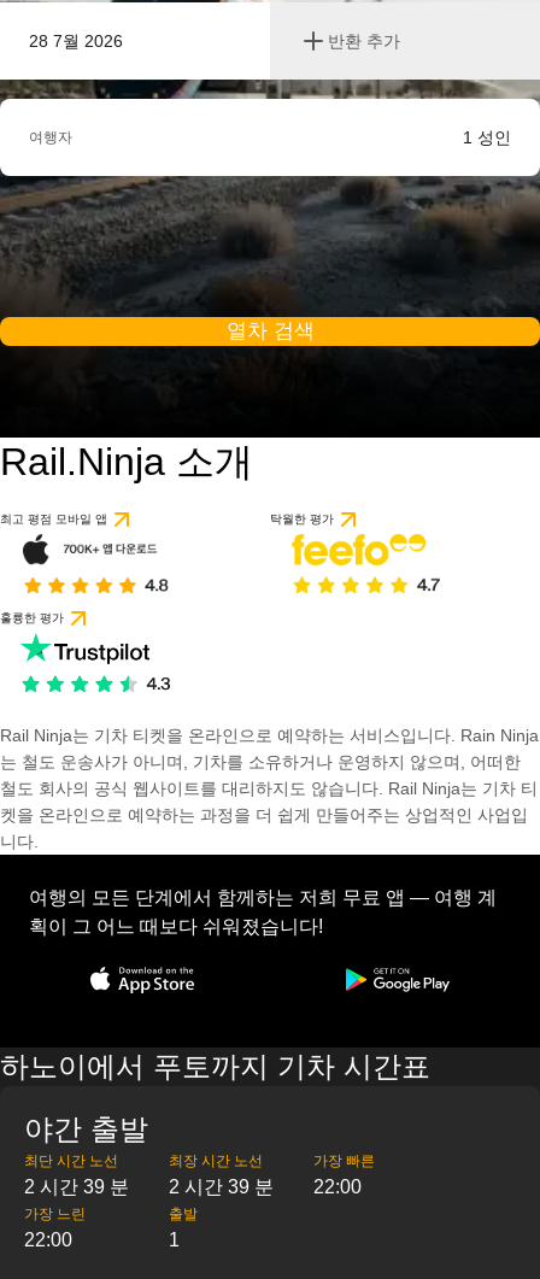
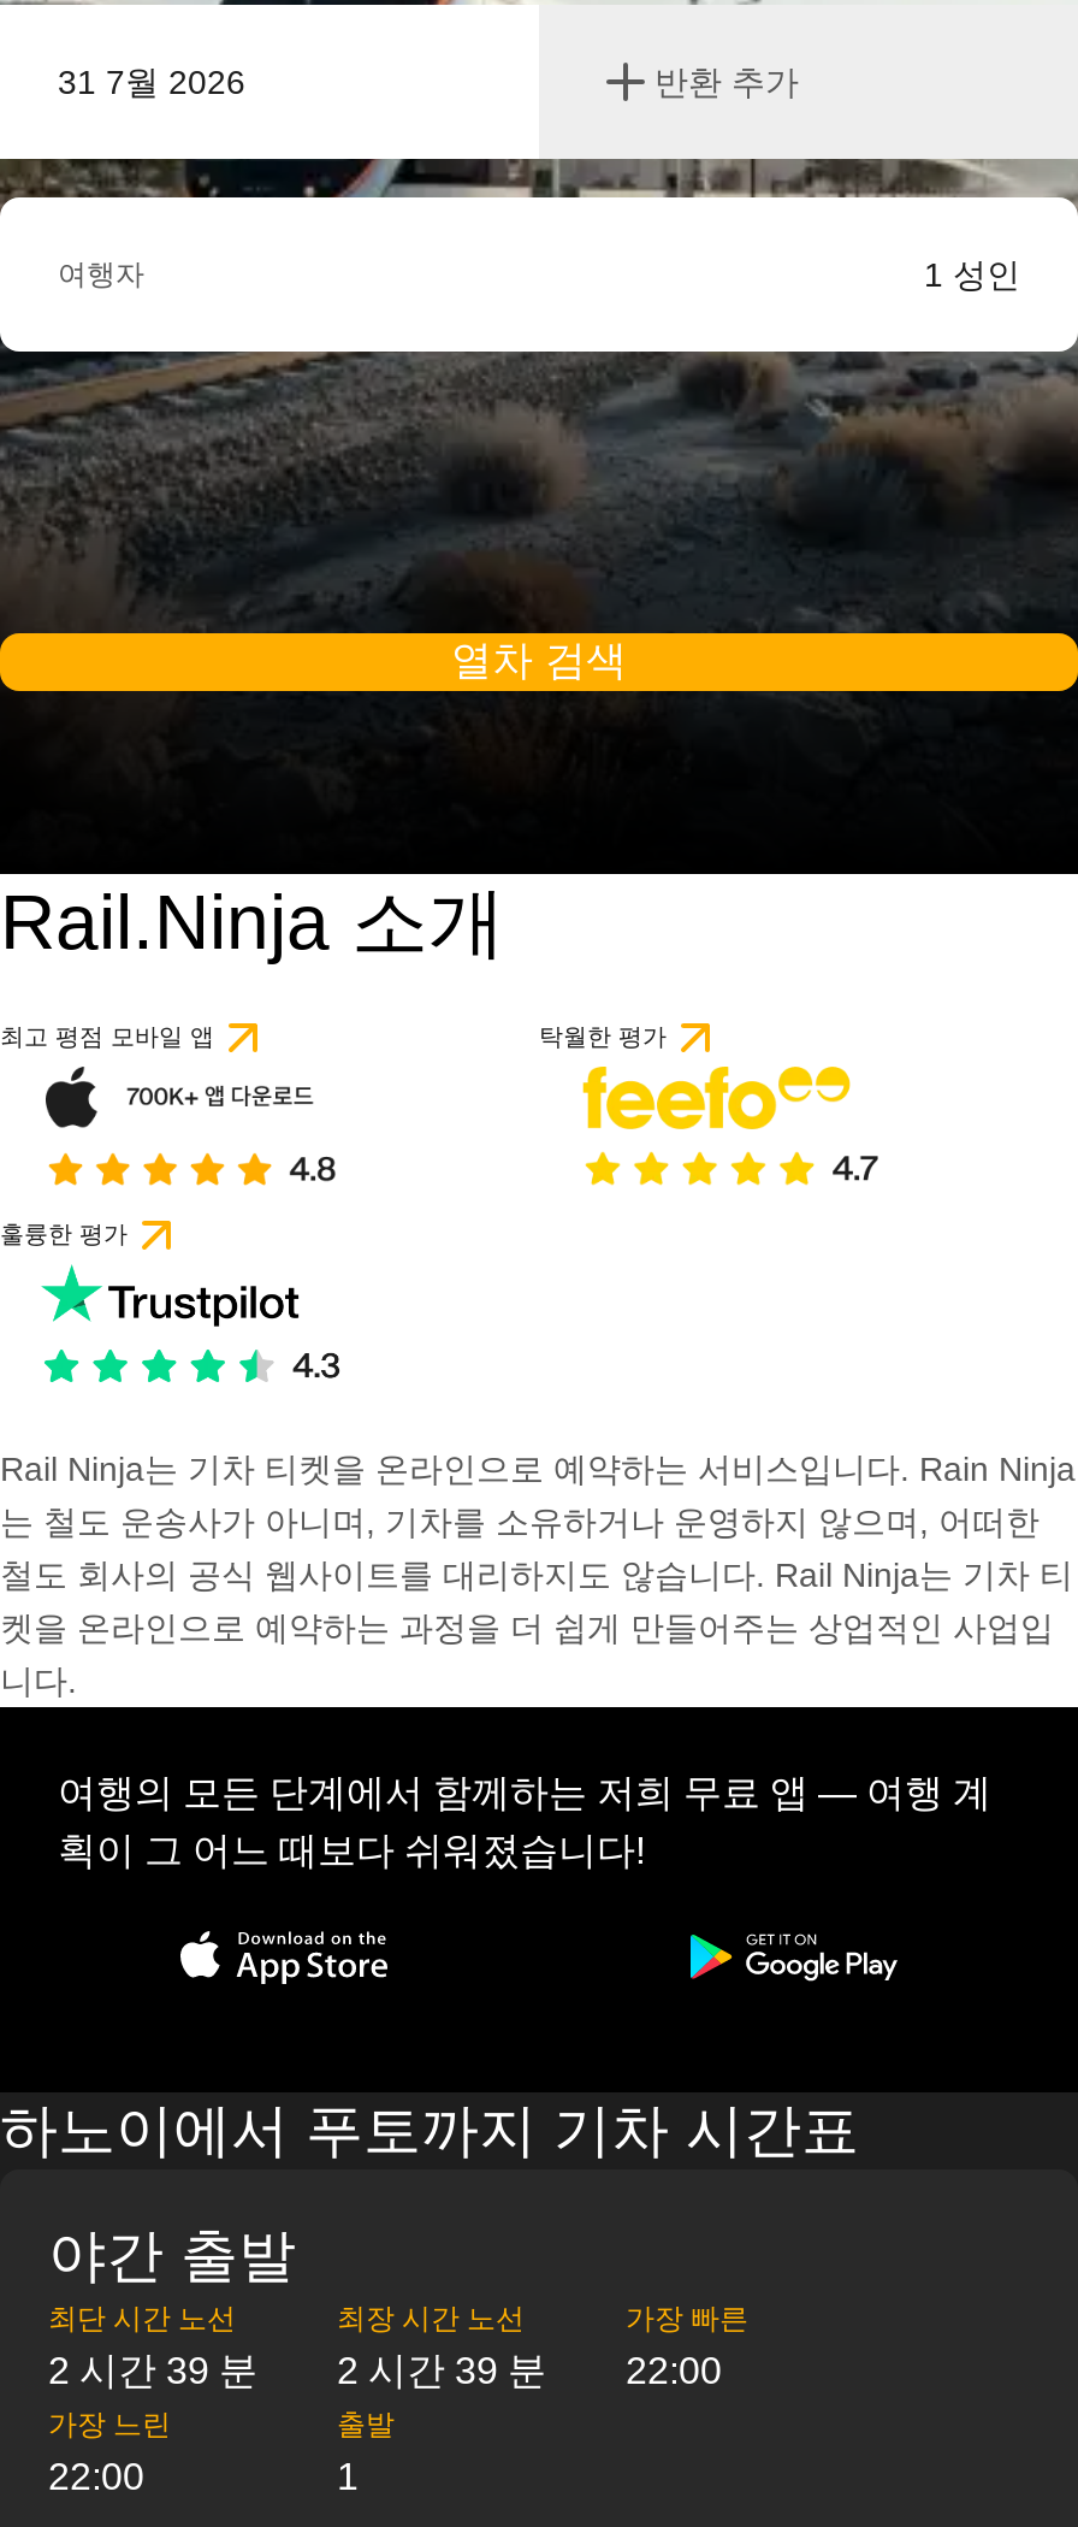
- 28 7월 2026
+ 31 7월 2026
